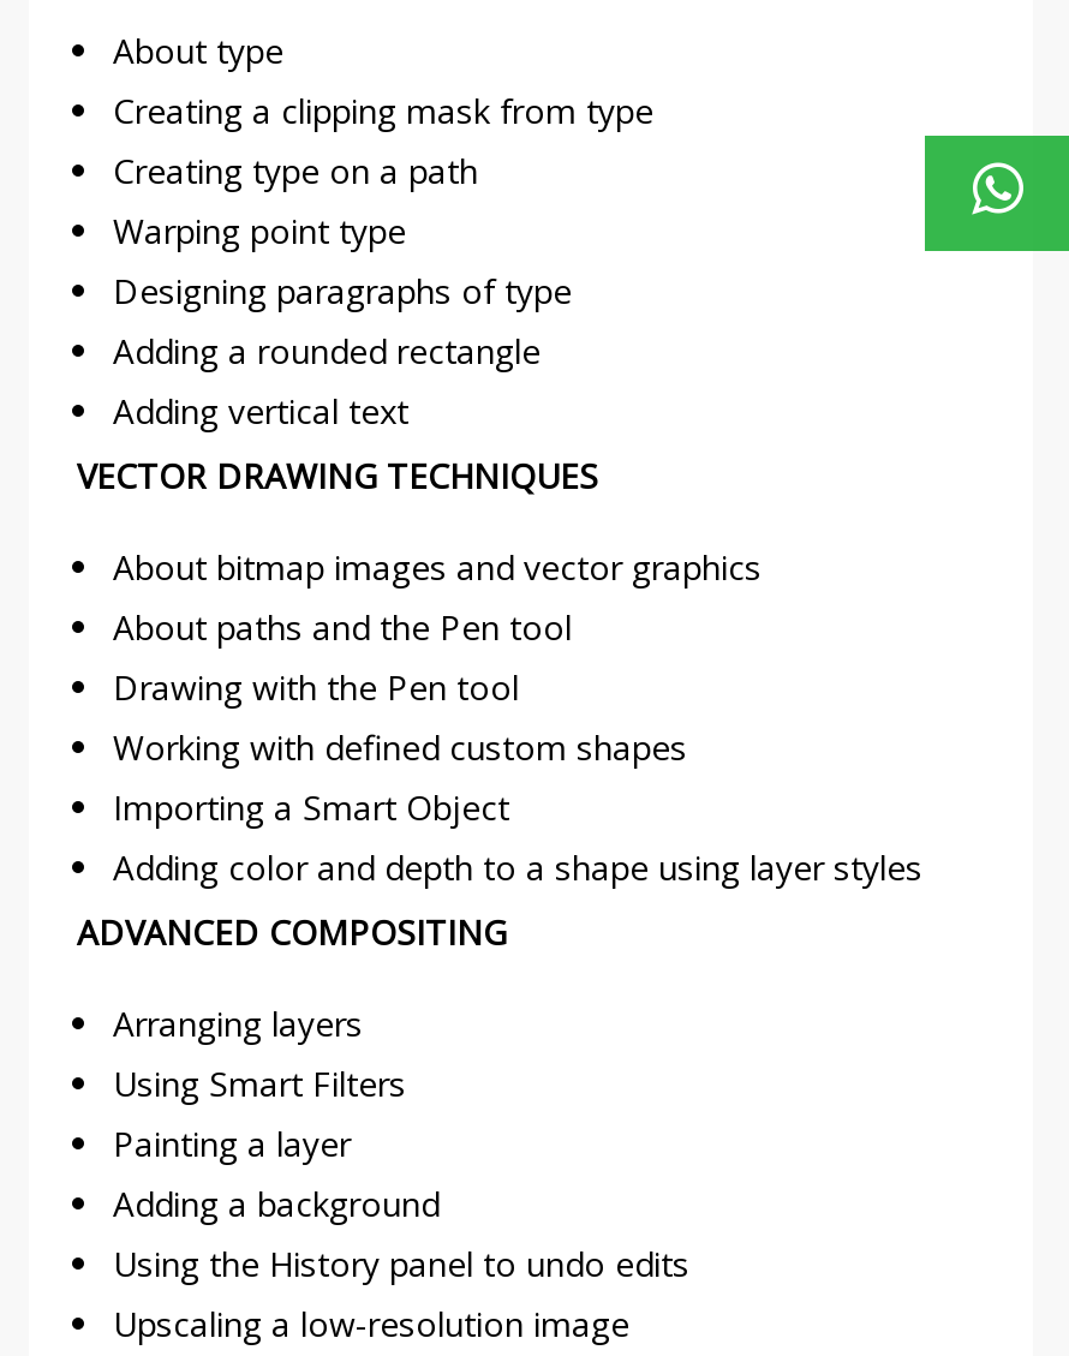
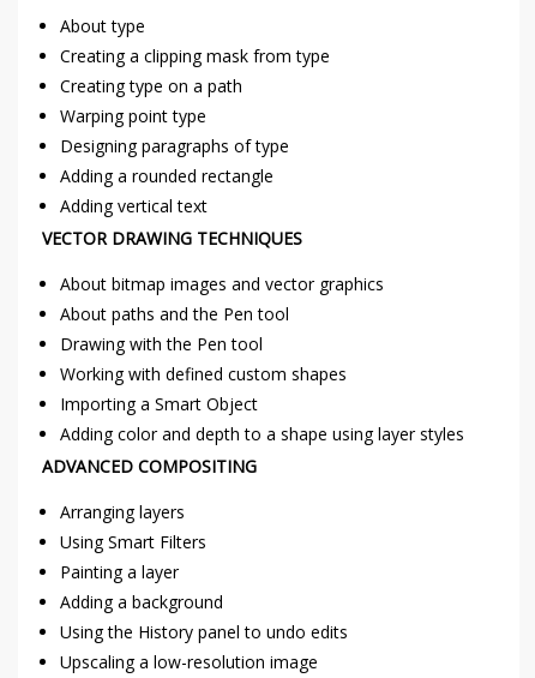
- [image]
